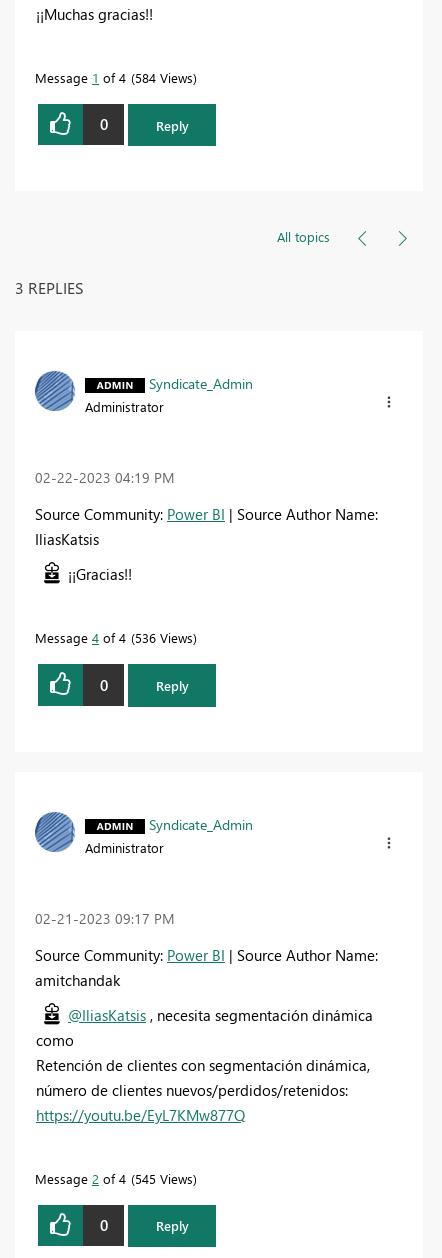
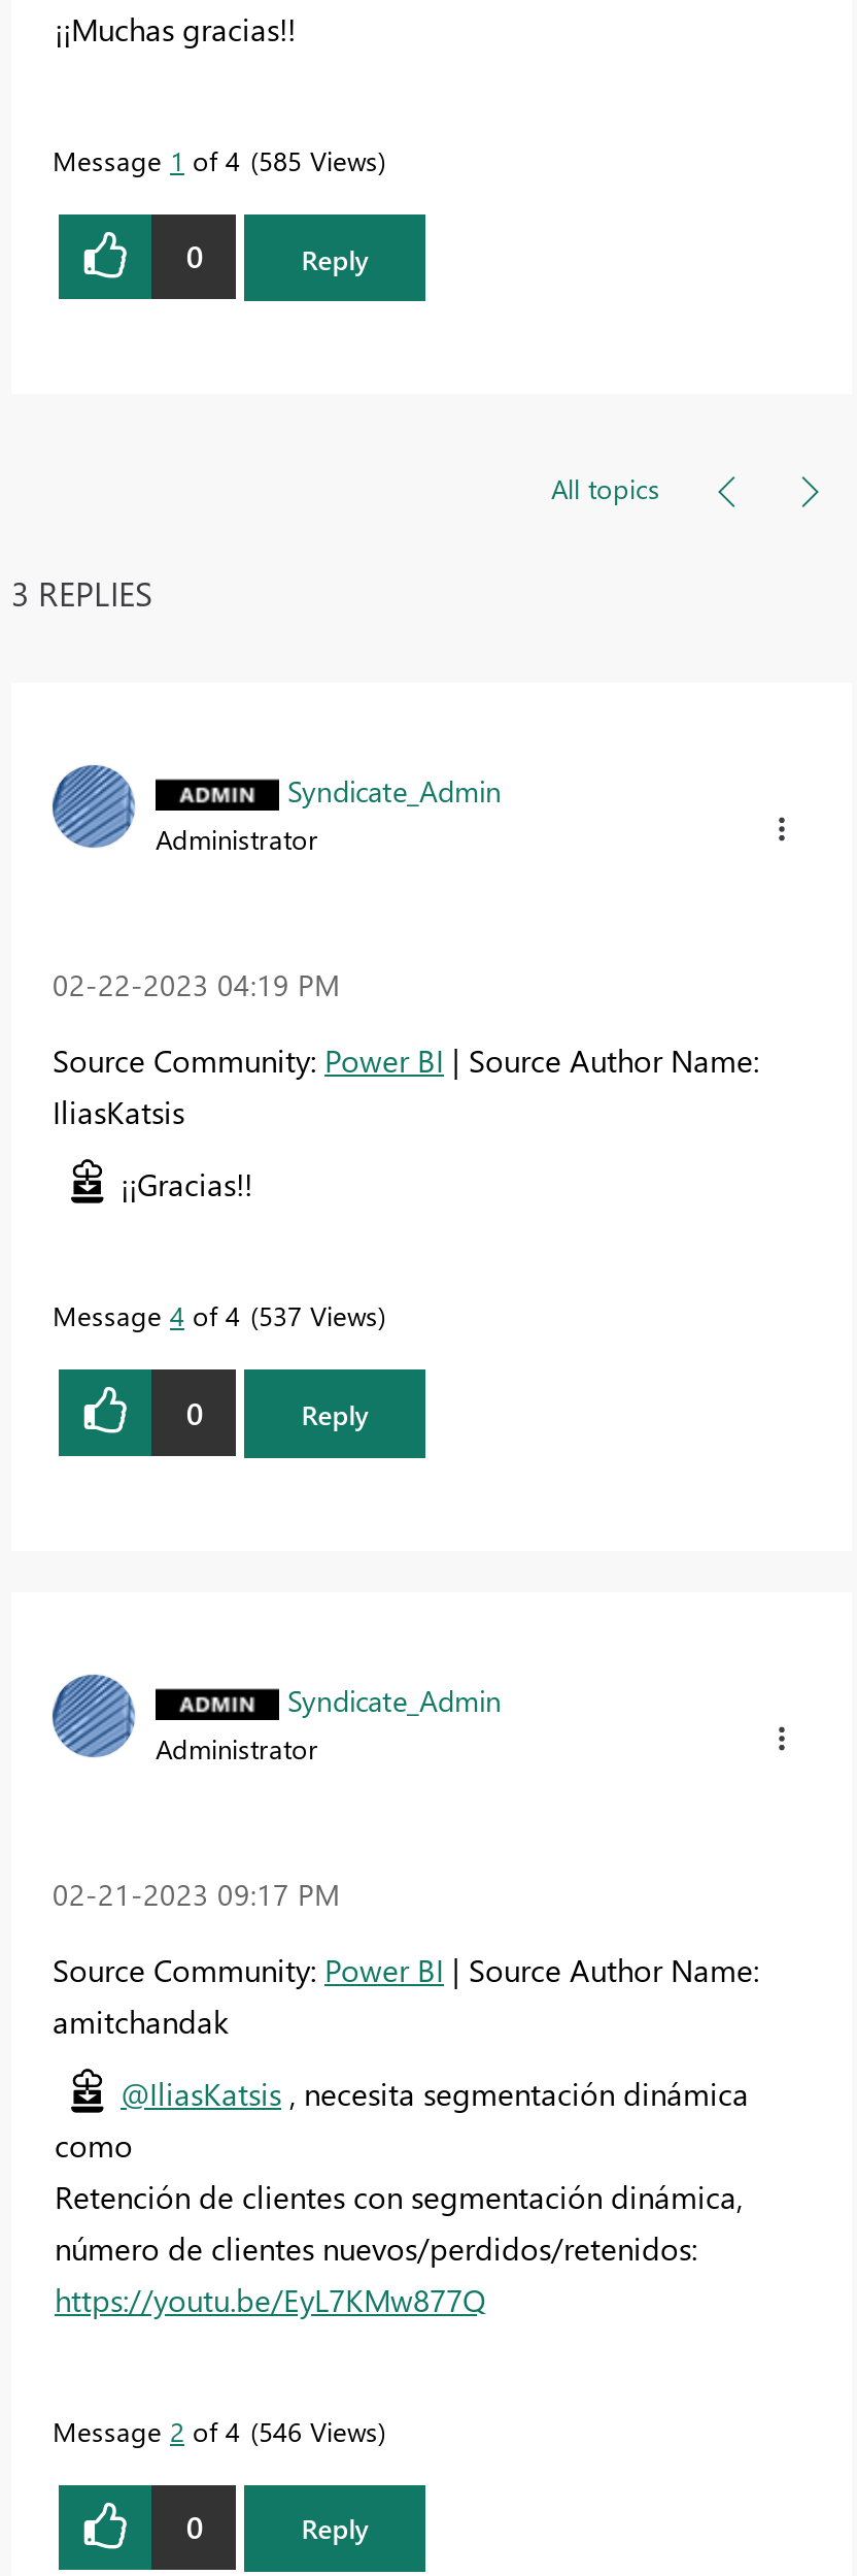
- Message 1 of 4 584 Views
+ Message 1 of 4 585 Views

- Message 4 of 4 536 Views
+ Message 4 of 4 537 Views

- Message 2 of 4 545 Views
+ Message 2 of 4 546 Views
